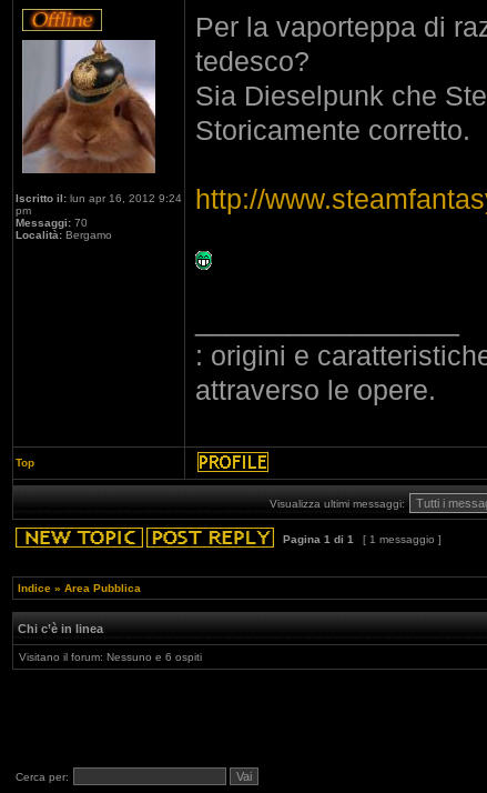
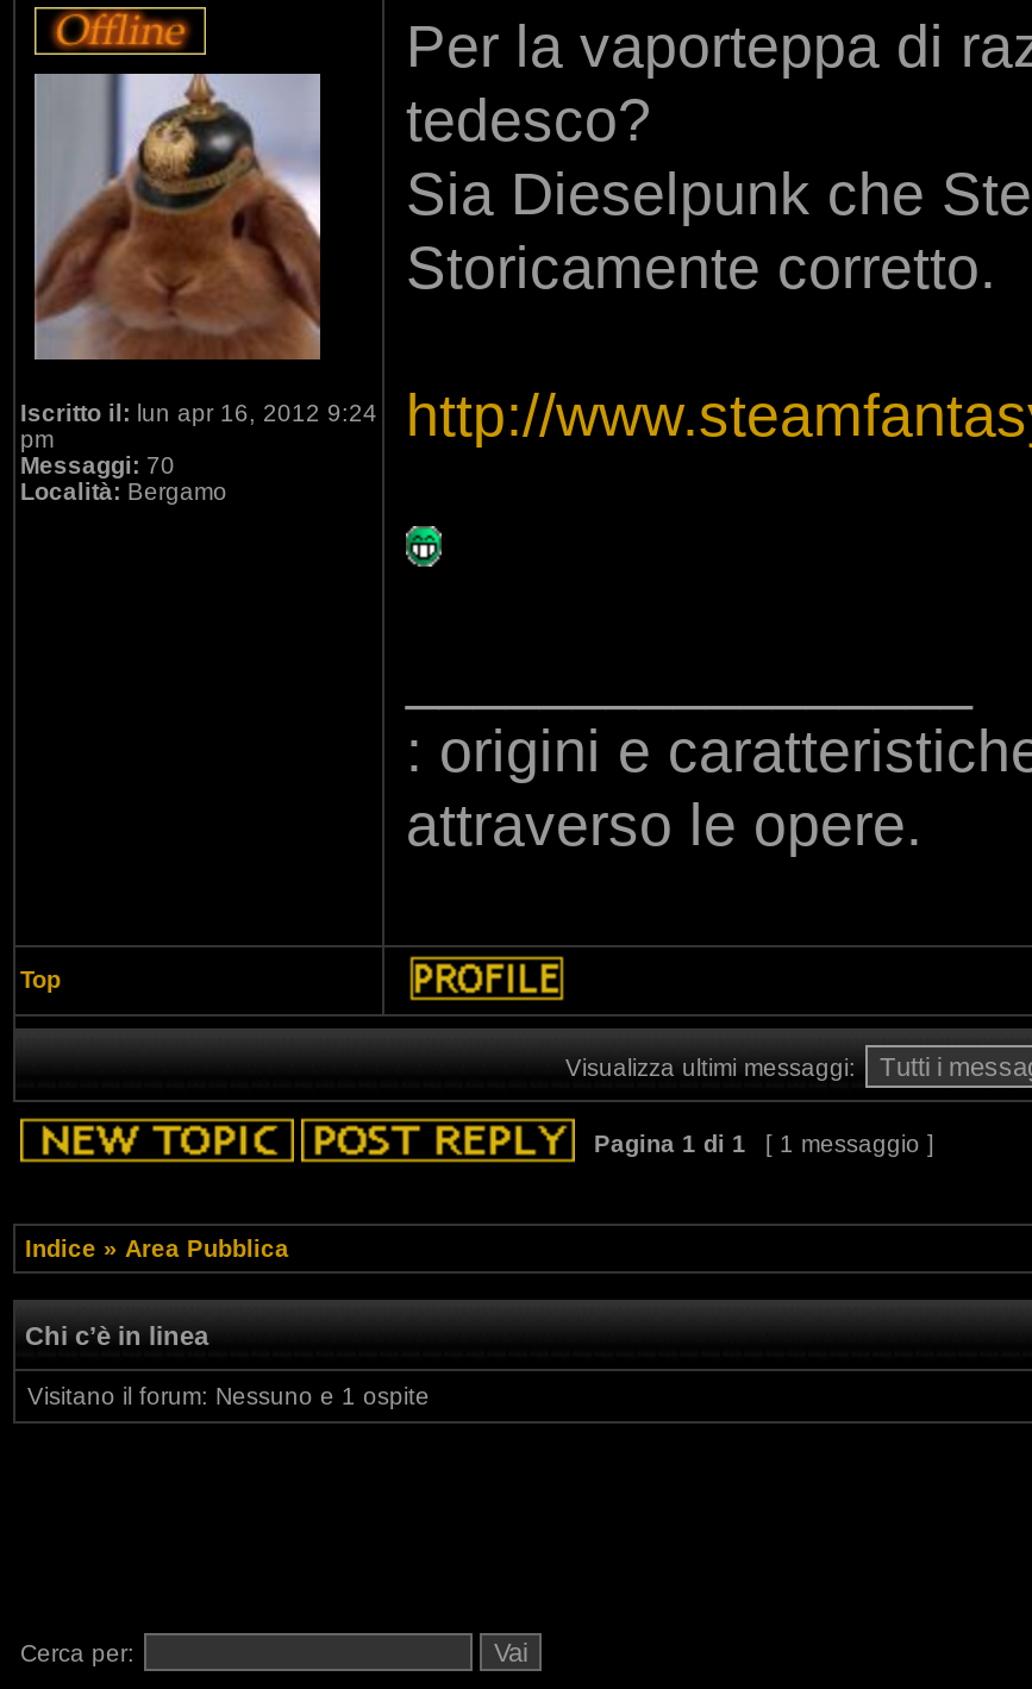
- Visitano il forum: Nessuno e 6 ospiti
+ Visitano il forum: Nessuno e 1 ospite
